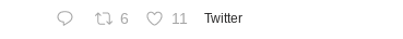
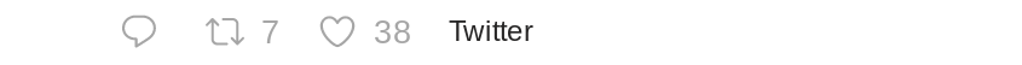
- 6
- 11
+ 7
+ 38
